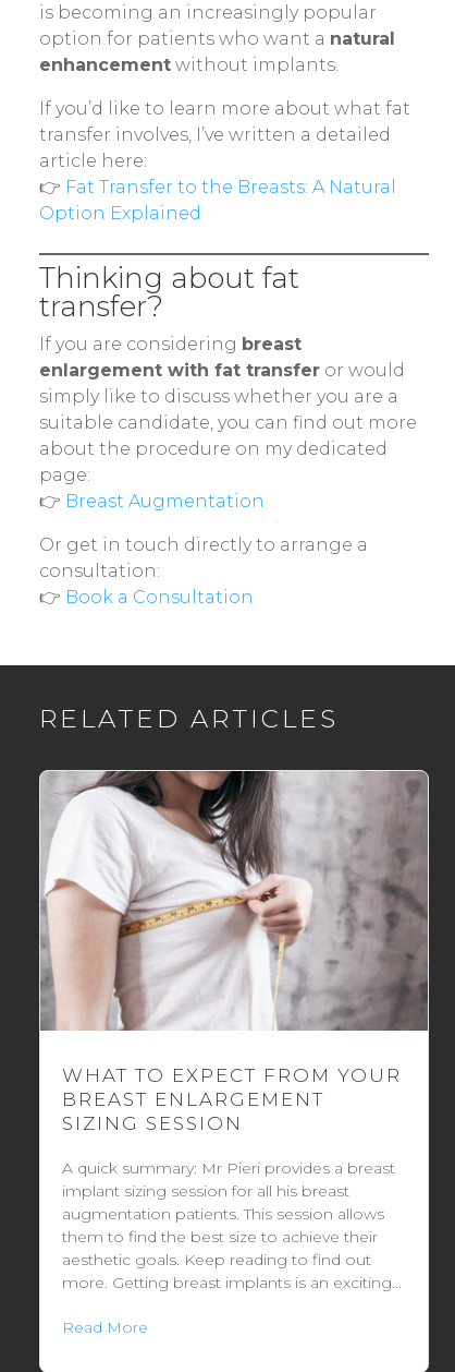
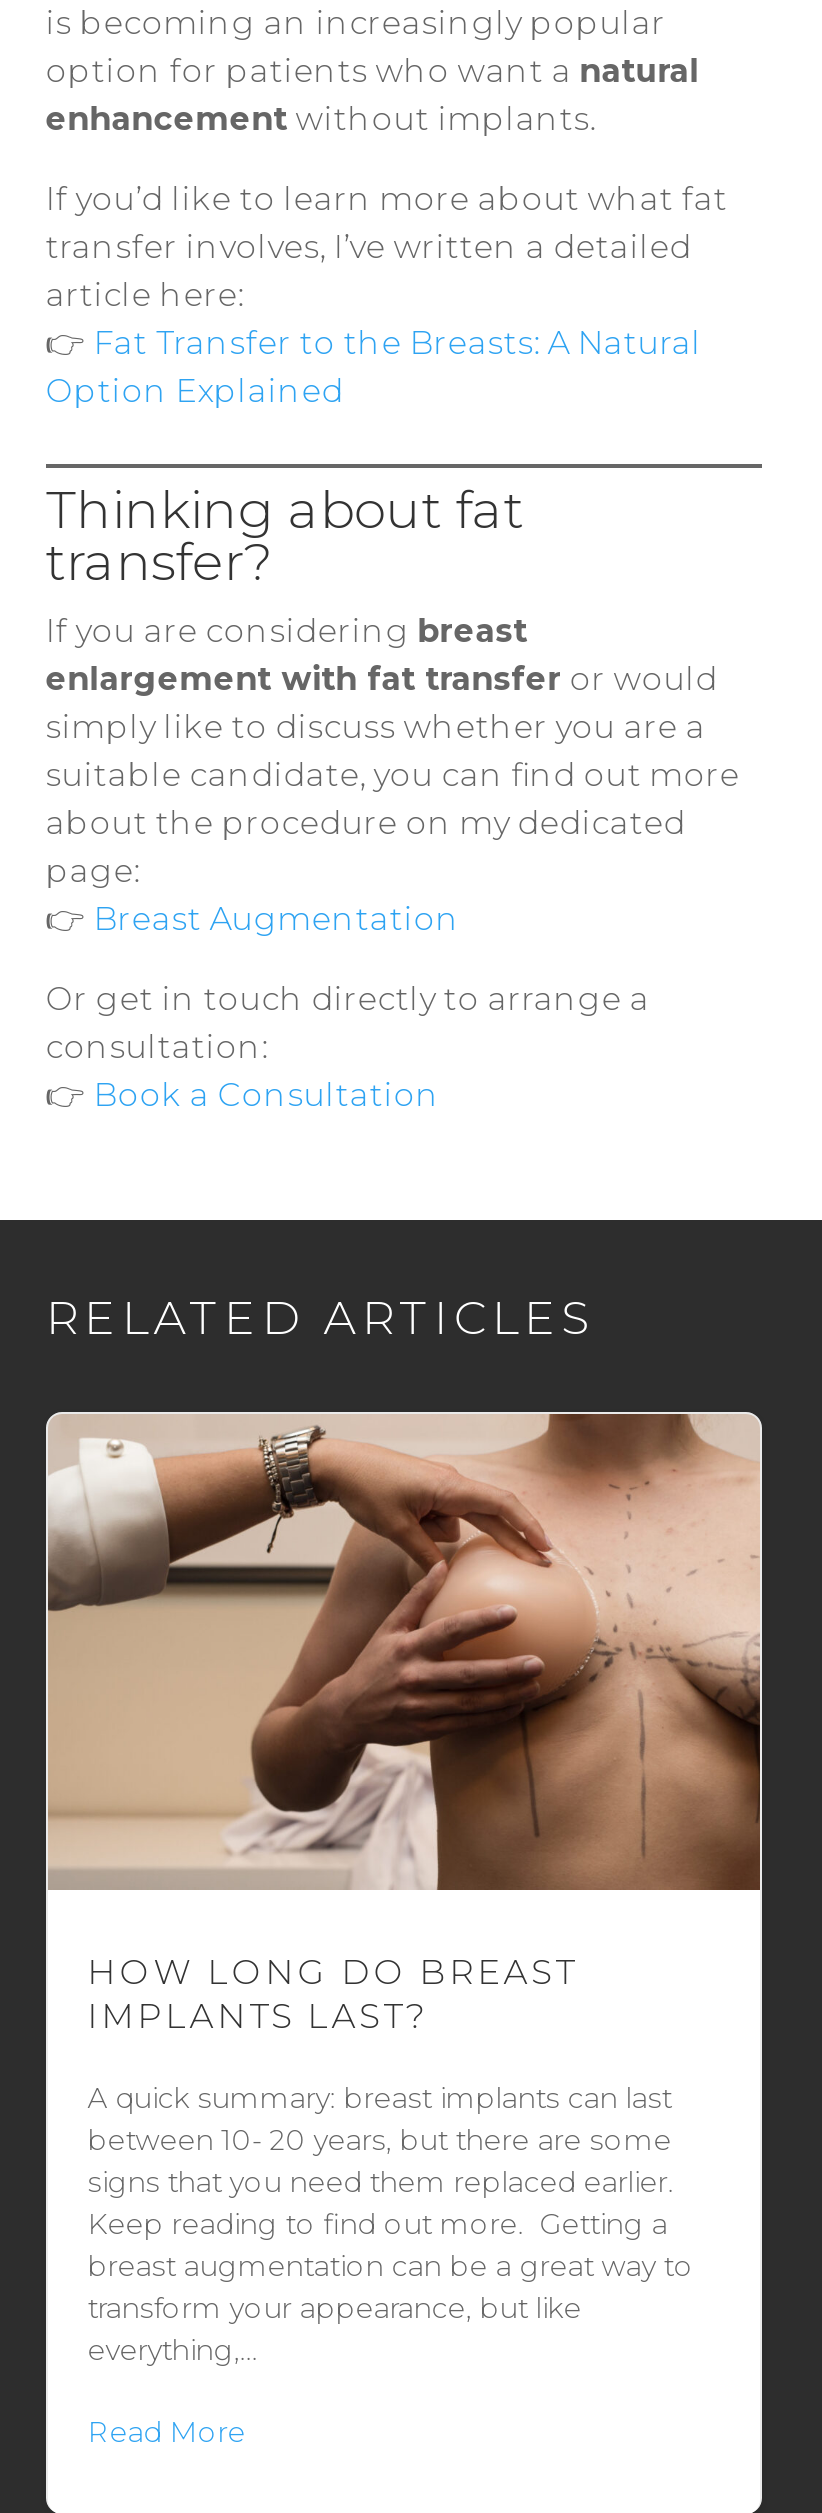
- [image]
- WHAT TO EXPECT FROM YOUR
- BREAST ENLARGEMENT
- SIZING SESSION
+ [image]
+ HOW LONG DO BREAST
+ IMPLANTS LAST?

- A quick summary: Mr Pieri provides a breast
- implant sizing session for all his breast
- augmentation patients. This session allows
- them to find the best size to achieve their
- aesthetic goals. Keep reading to find out
- more. Getting breast implants is an exciting...
+ A quick summary: breast implants can last
+ between 10- 20 years, but there are some
+ signs that you need them replaced earlier.
+ Keep reading to find out more. Getting a
+ breast augmentation can be a great way to
+ transform your appearance, but like
+ everything,...
